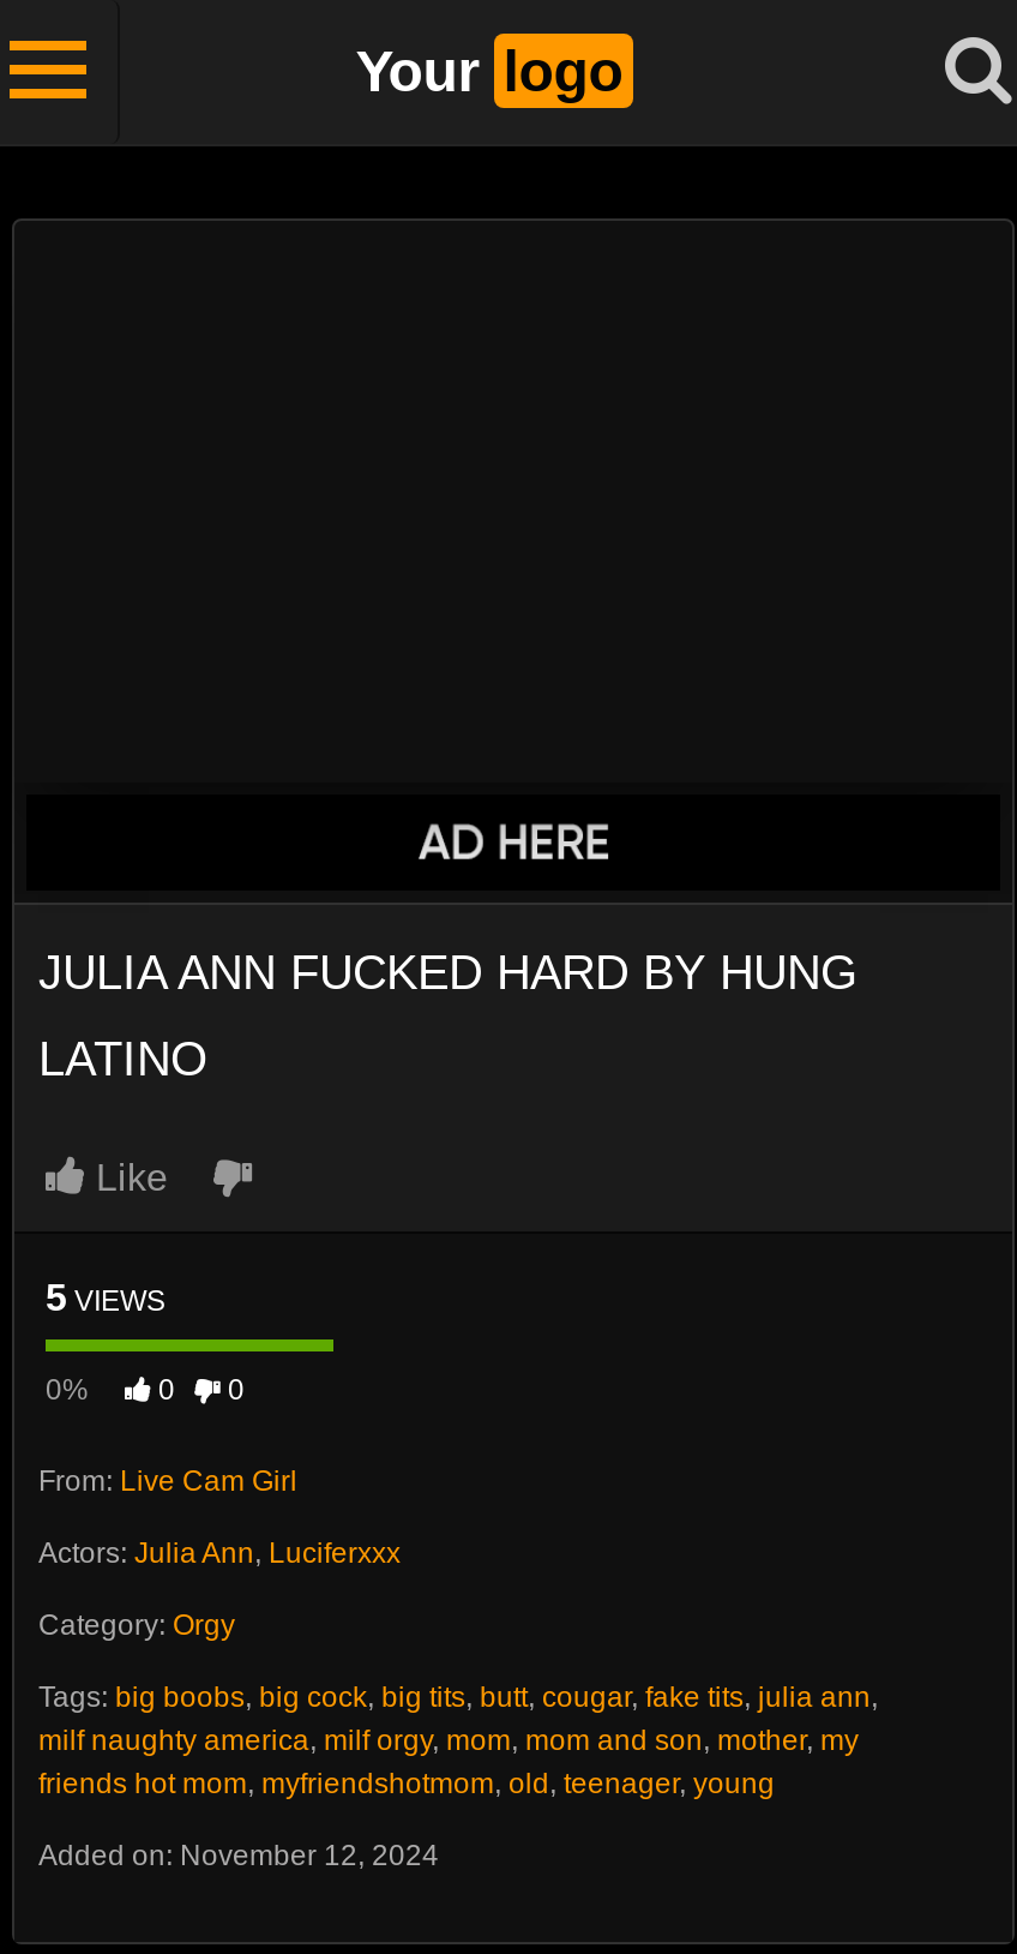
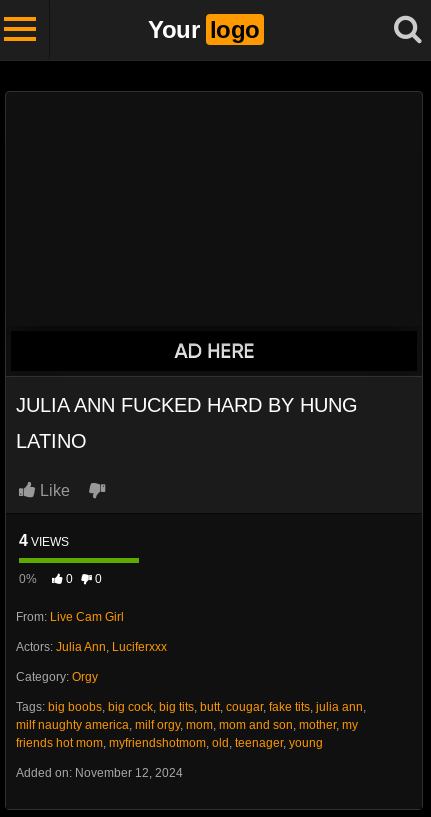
- 5 VIEWS
+ 4 VIEWS
